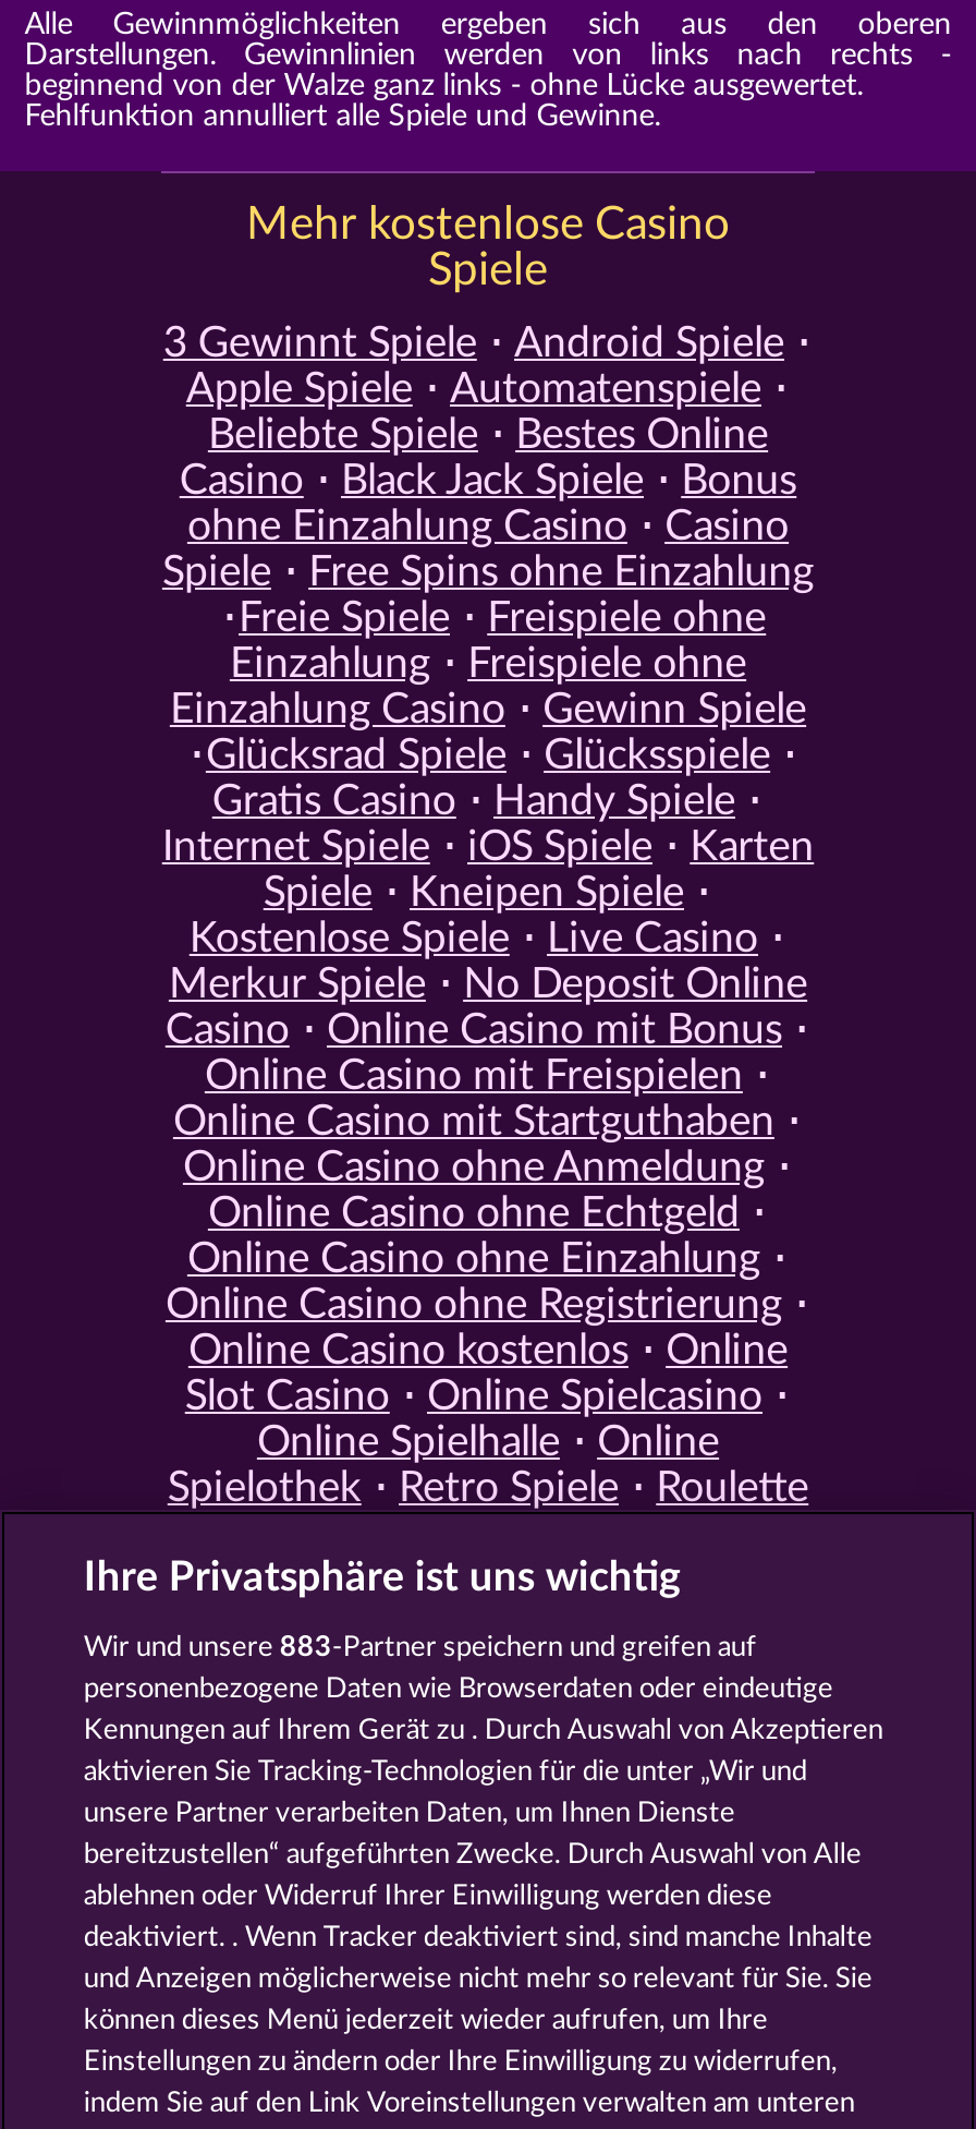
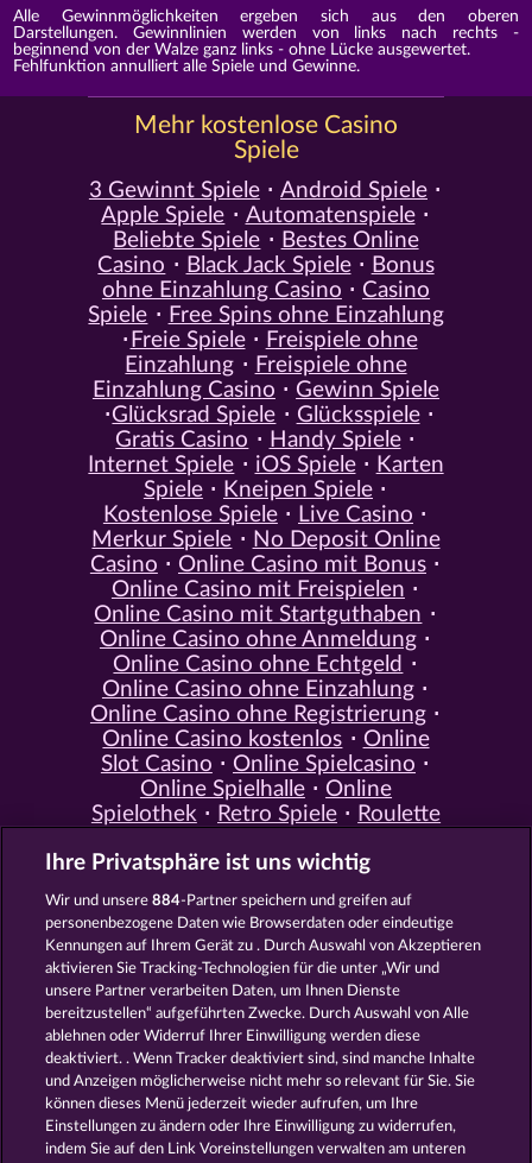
- Wir und unsere 883-Partner speichern und greifen auf
+ Wir und unsere 884-Partner speichern und greifen auf
